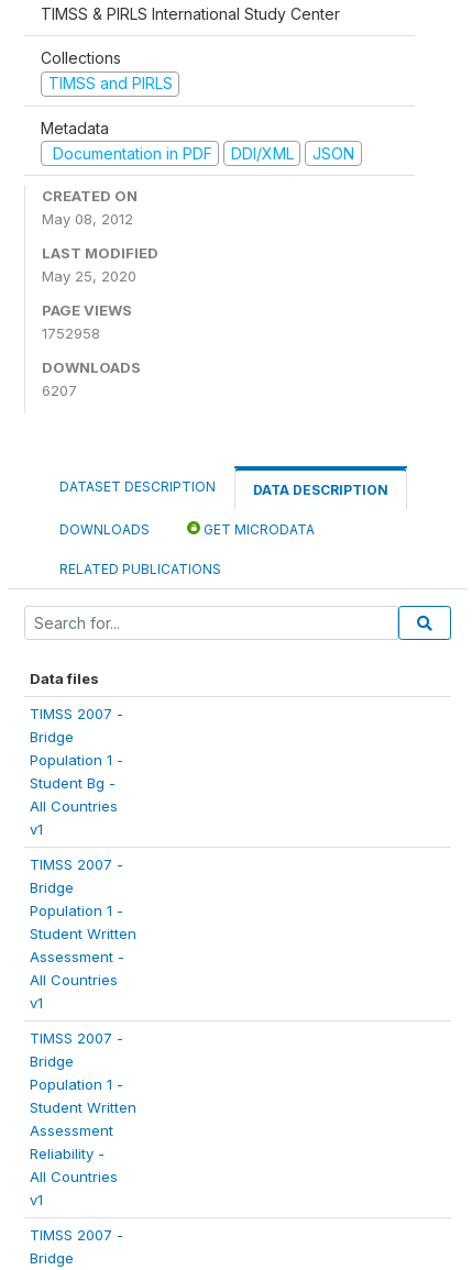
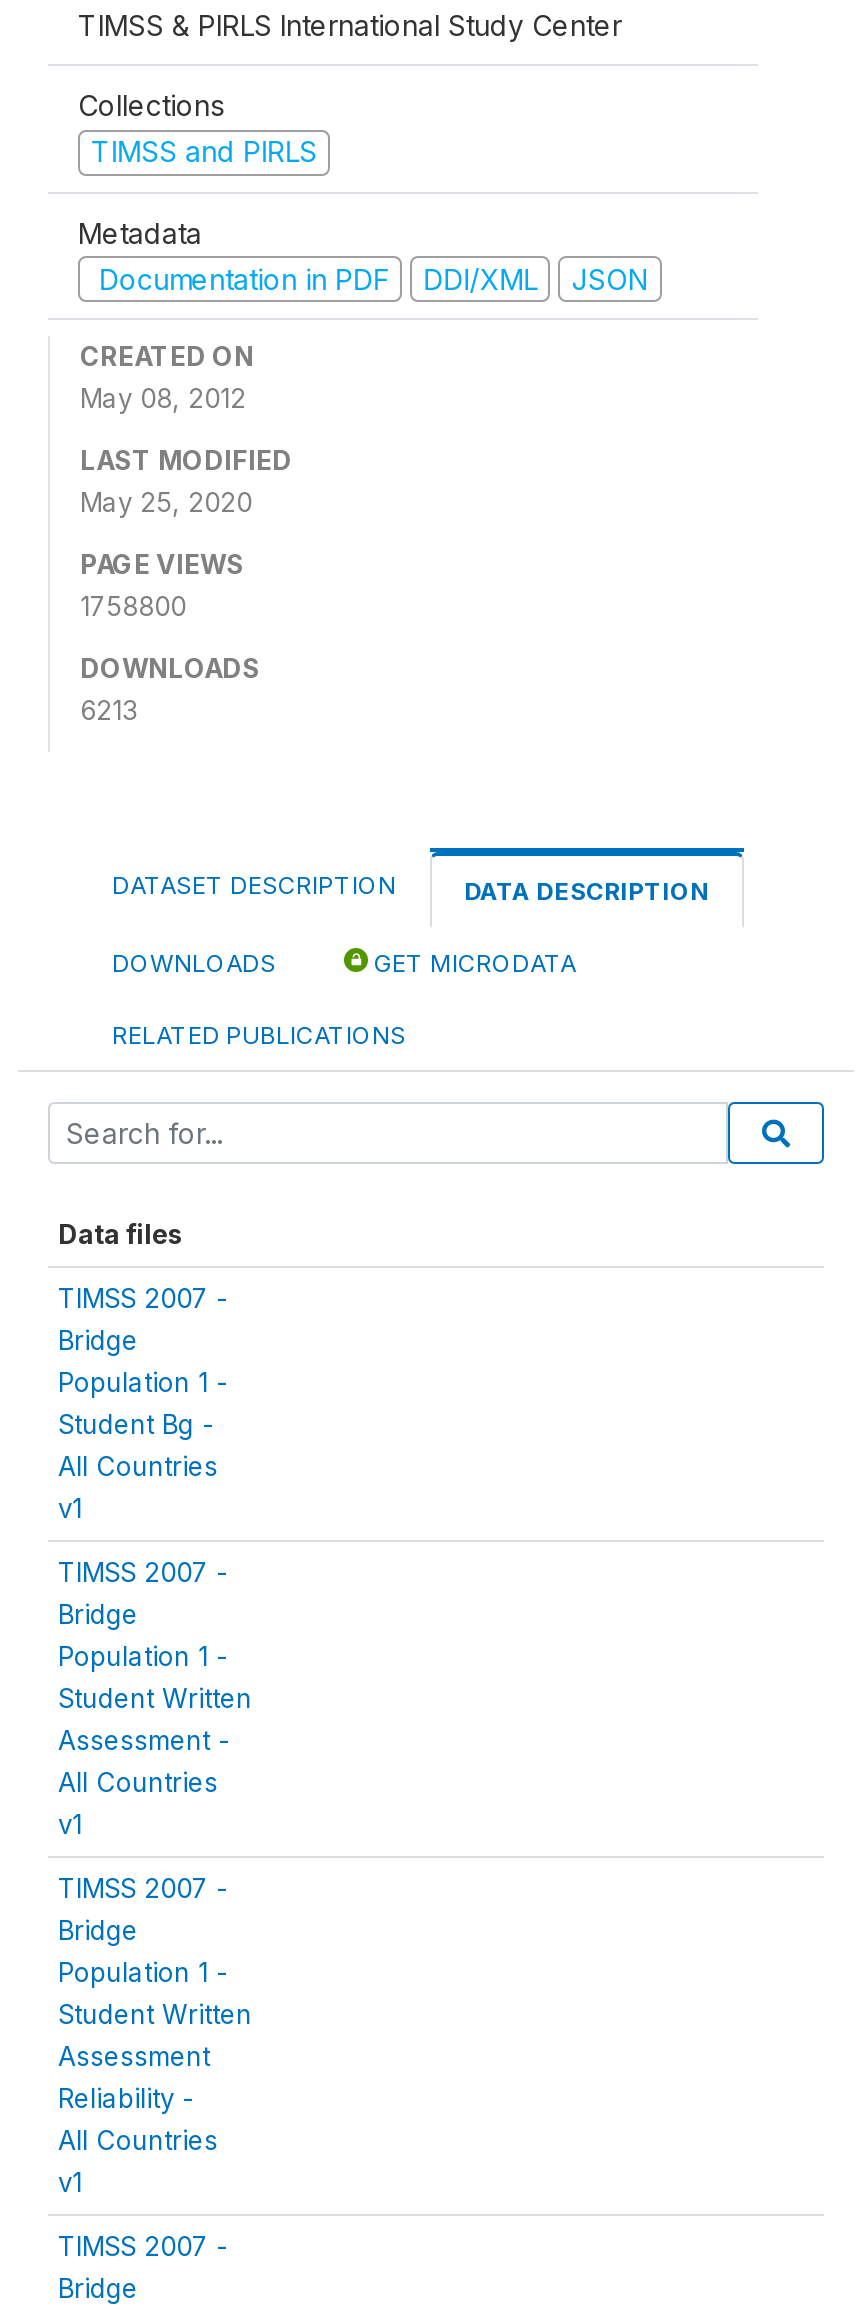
- 1752958
+ 1758800

- 6207
+ 6213
